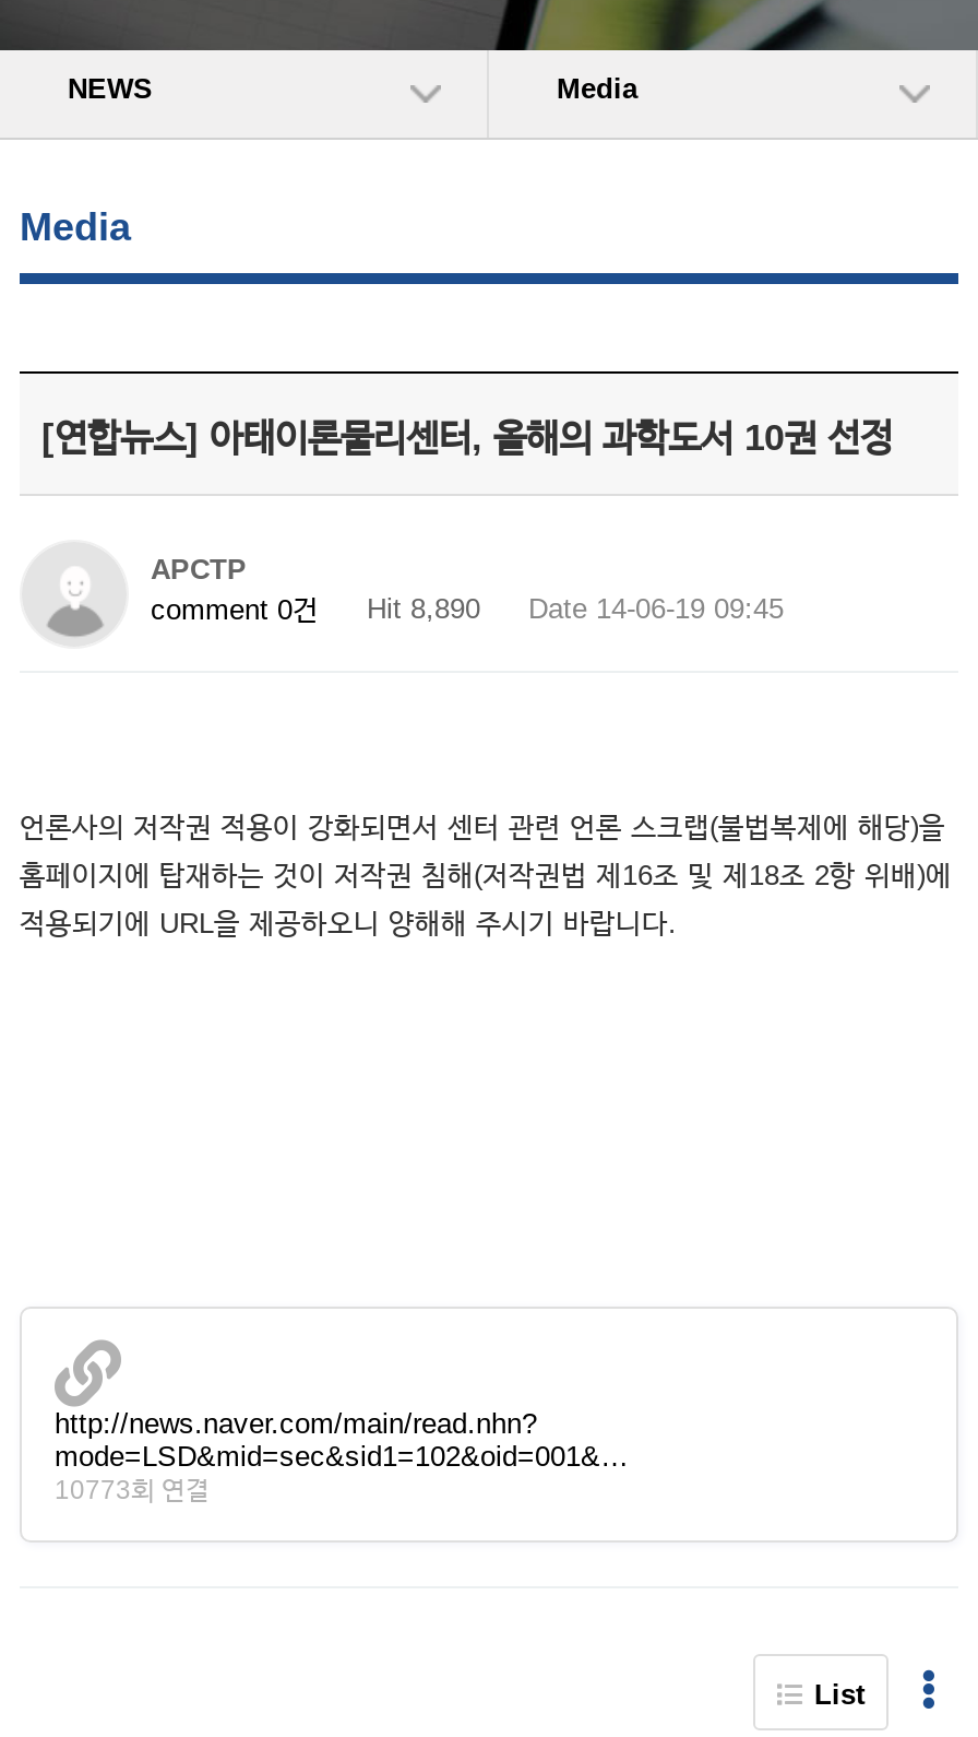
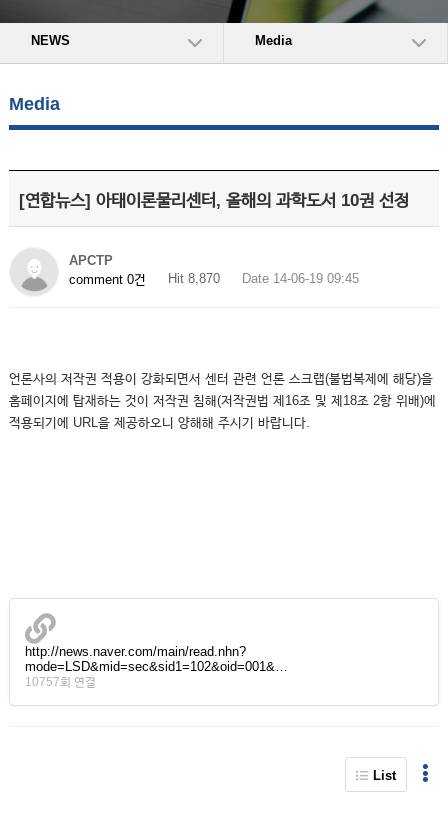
- comment 0건 Hit 8,890 Date 14-06-19 09:45
+ comment 0건 Hit 8,870 Date 14-06-19 09:45

- 10773회 연결
+ 10757회 연결
